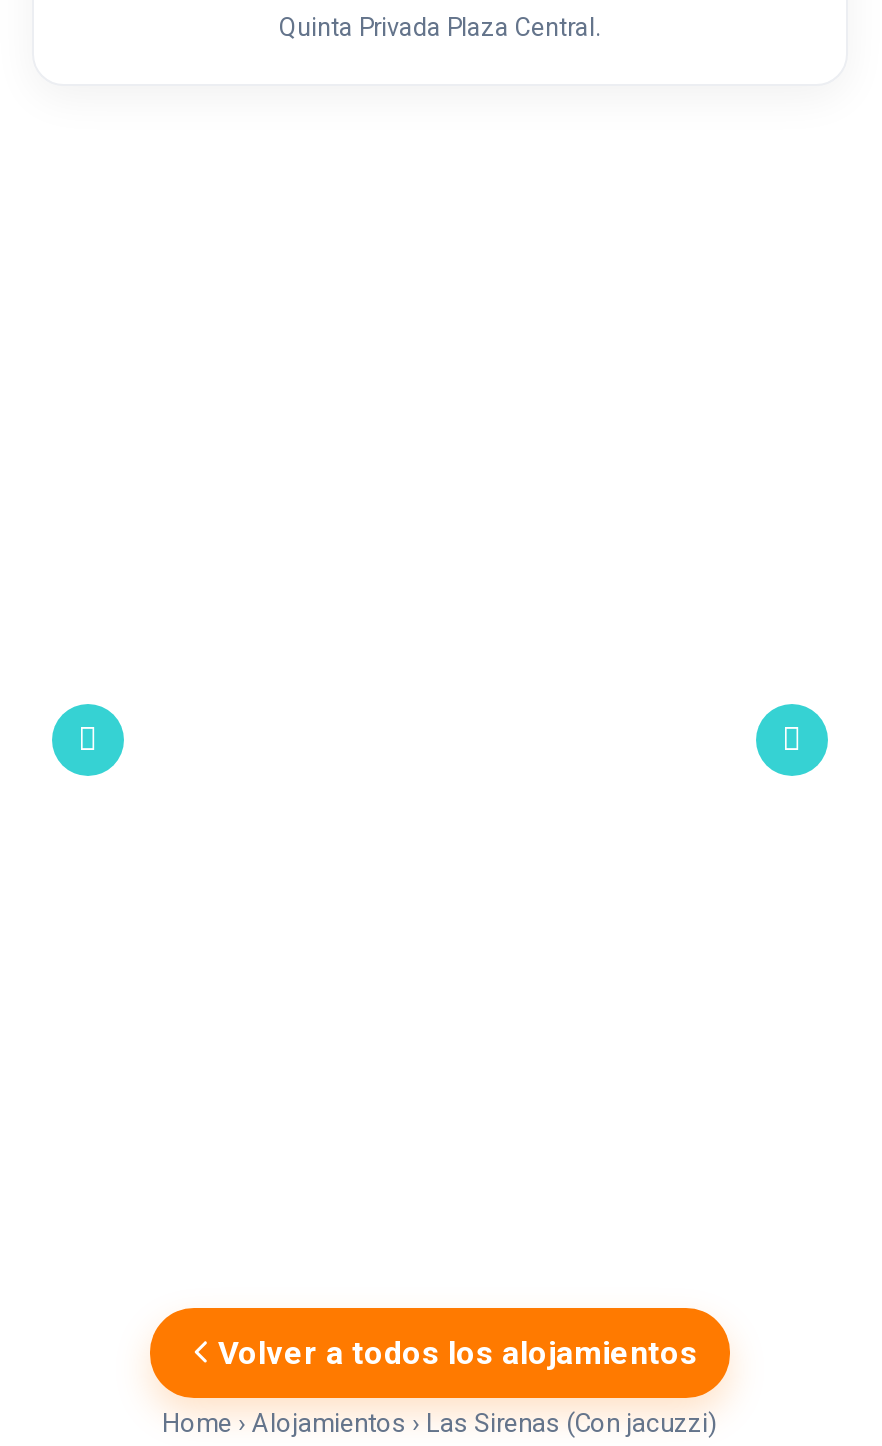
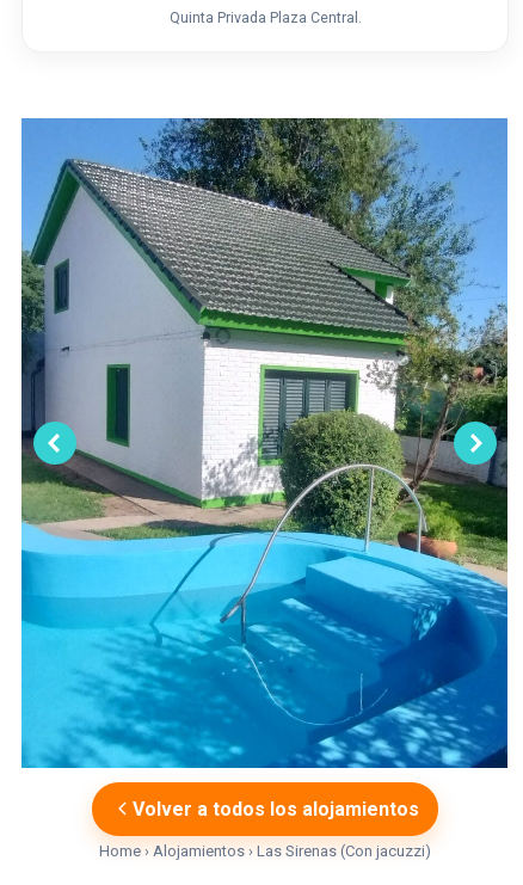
+ [image]
